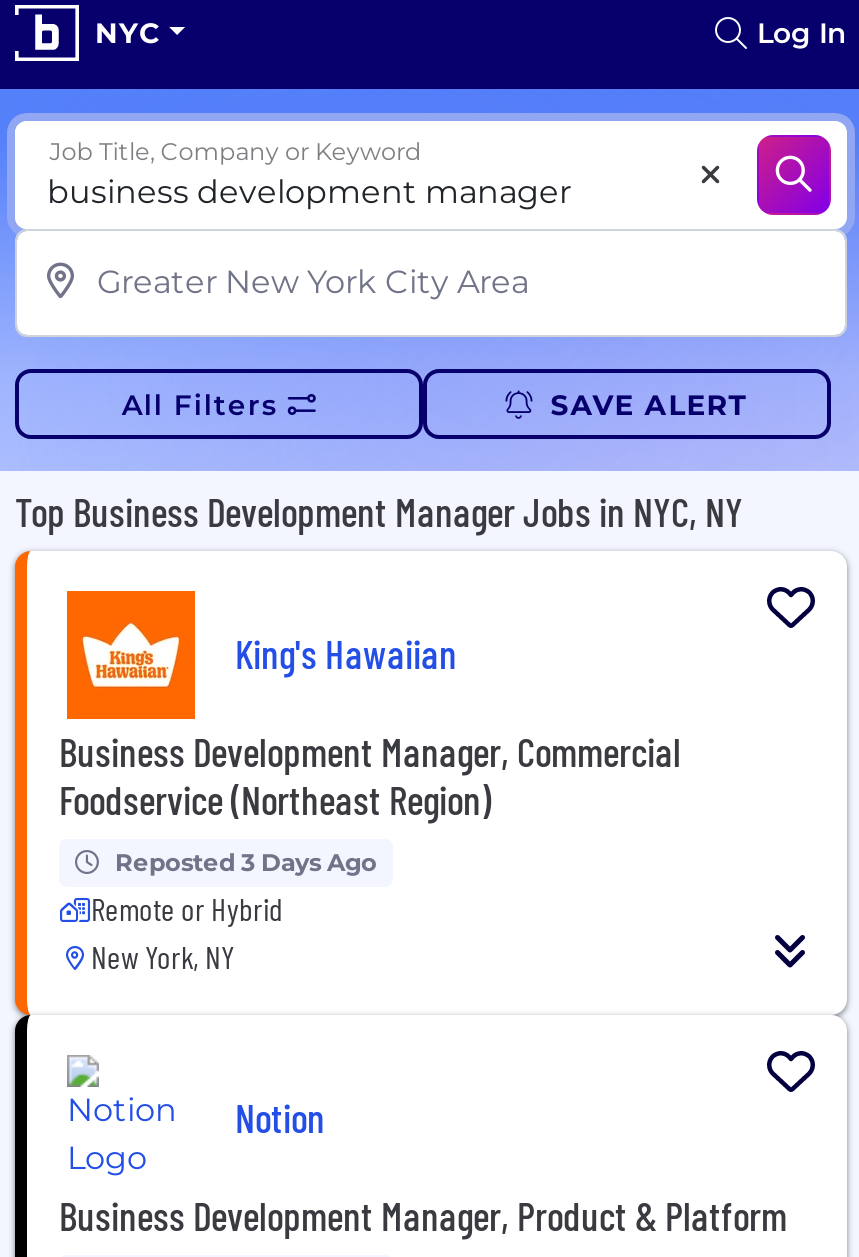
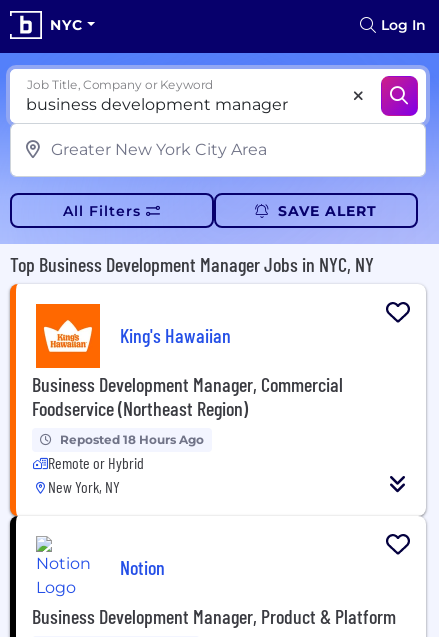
- Reposted 3 Days Ago
+ Reposted 18 Hours Ago
